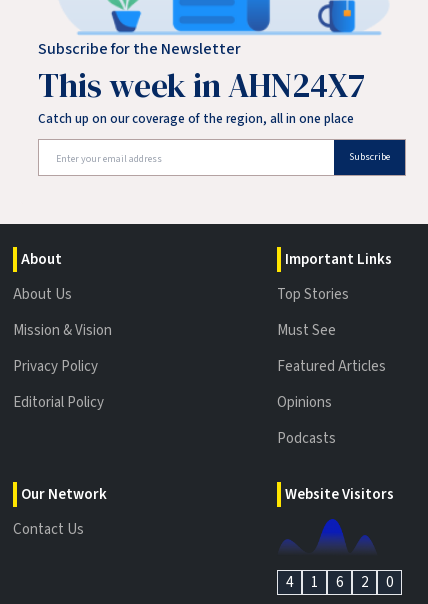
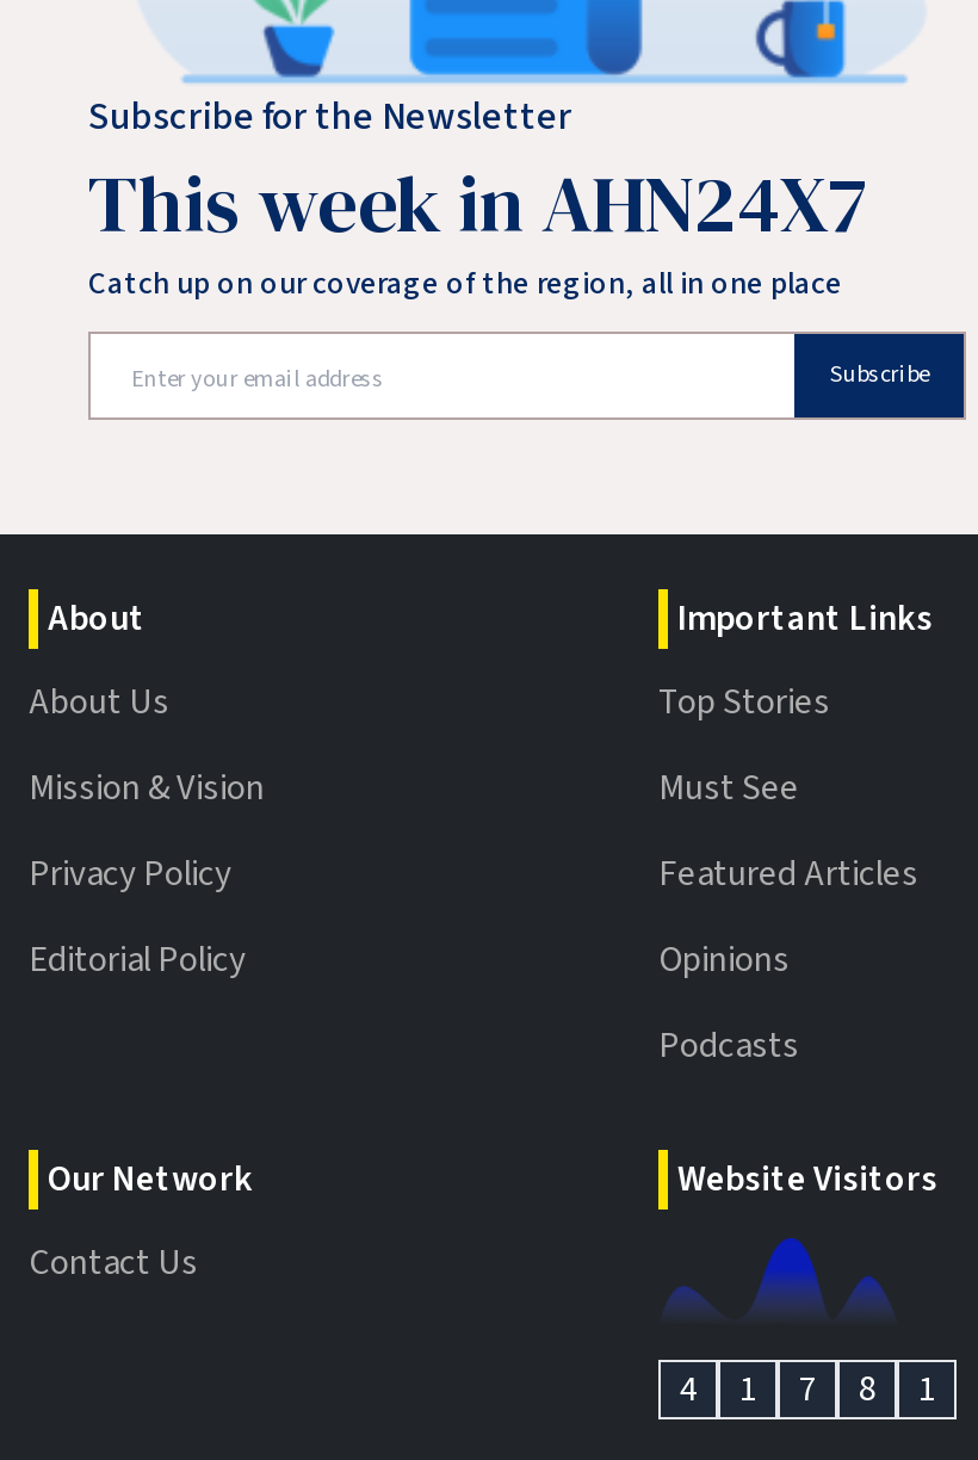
- 6
+ 7

- 2
+ 8

- 0
+ 1
